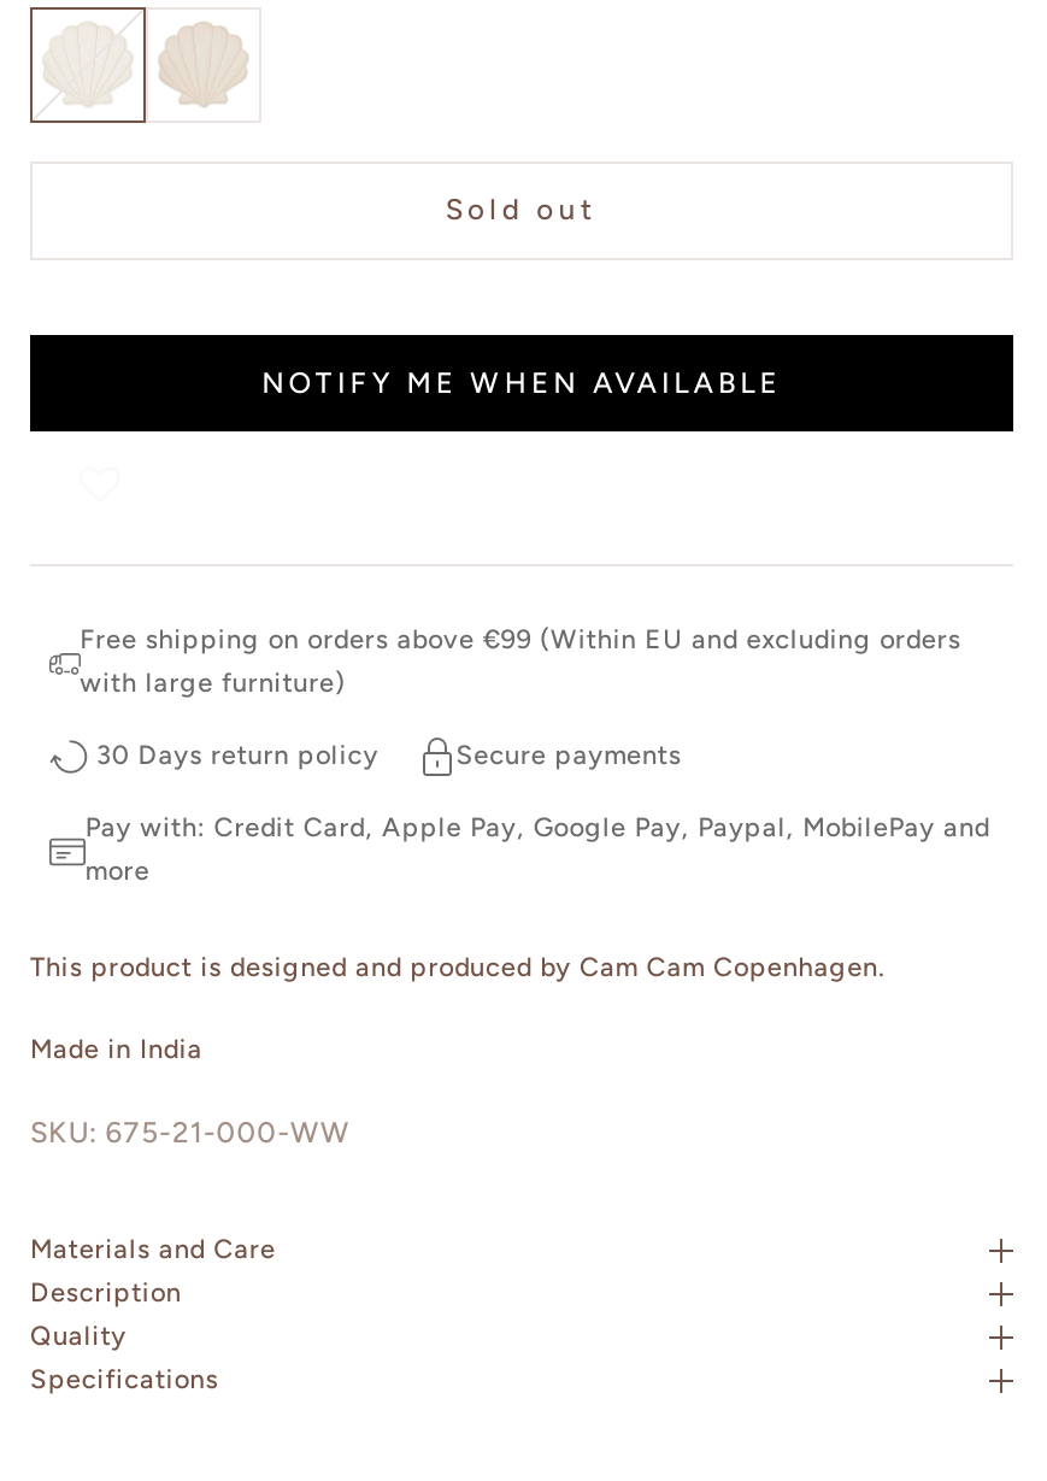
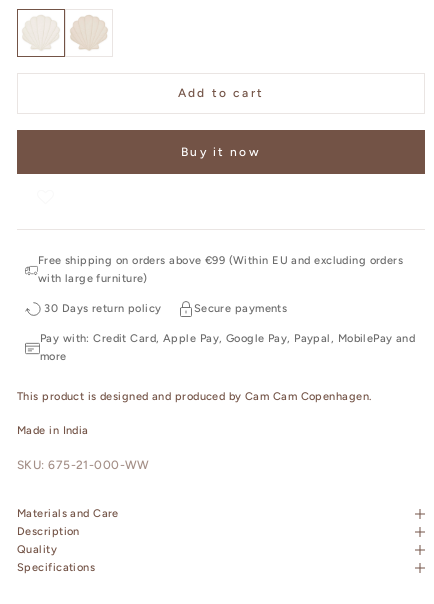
- Sold out
+ Add to cart

- NOTIFY ME WHEN AVAILABLE
+ Buy it now
